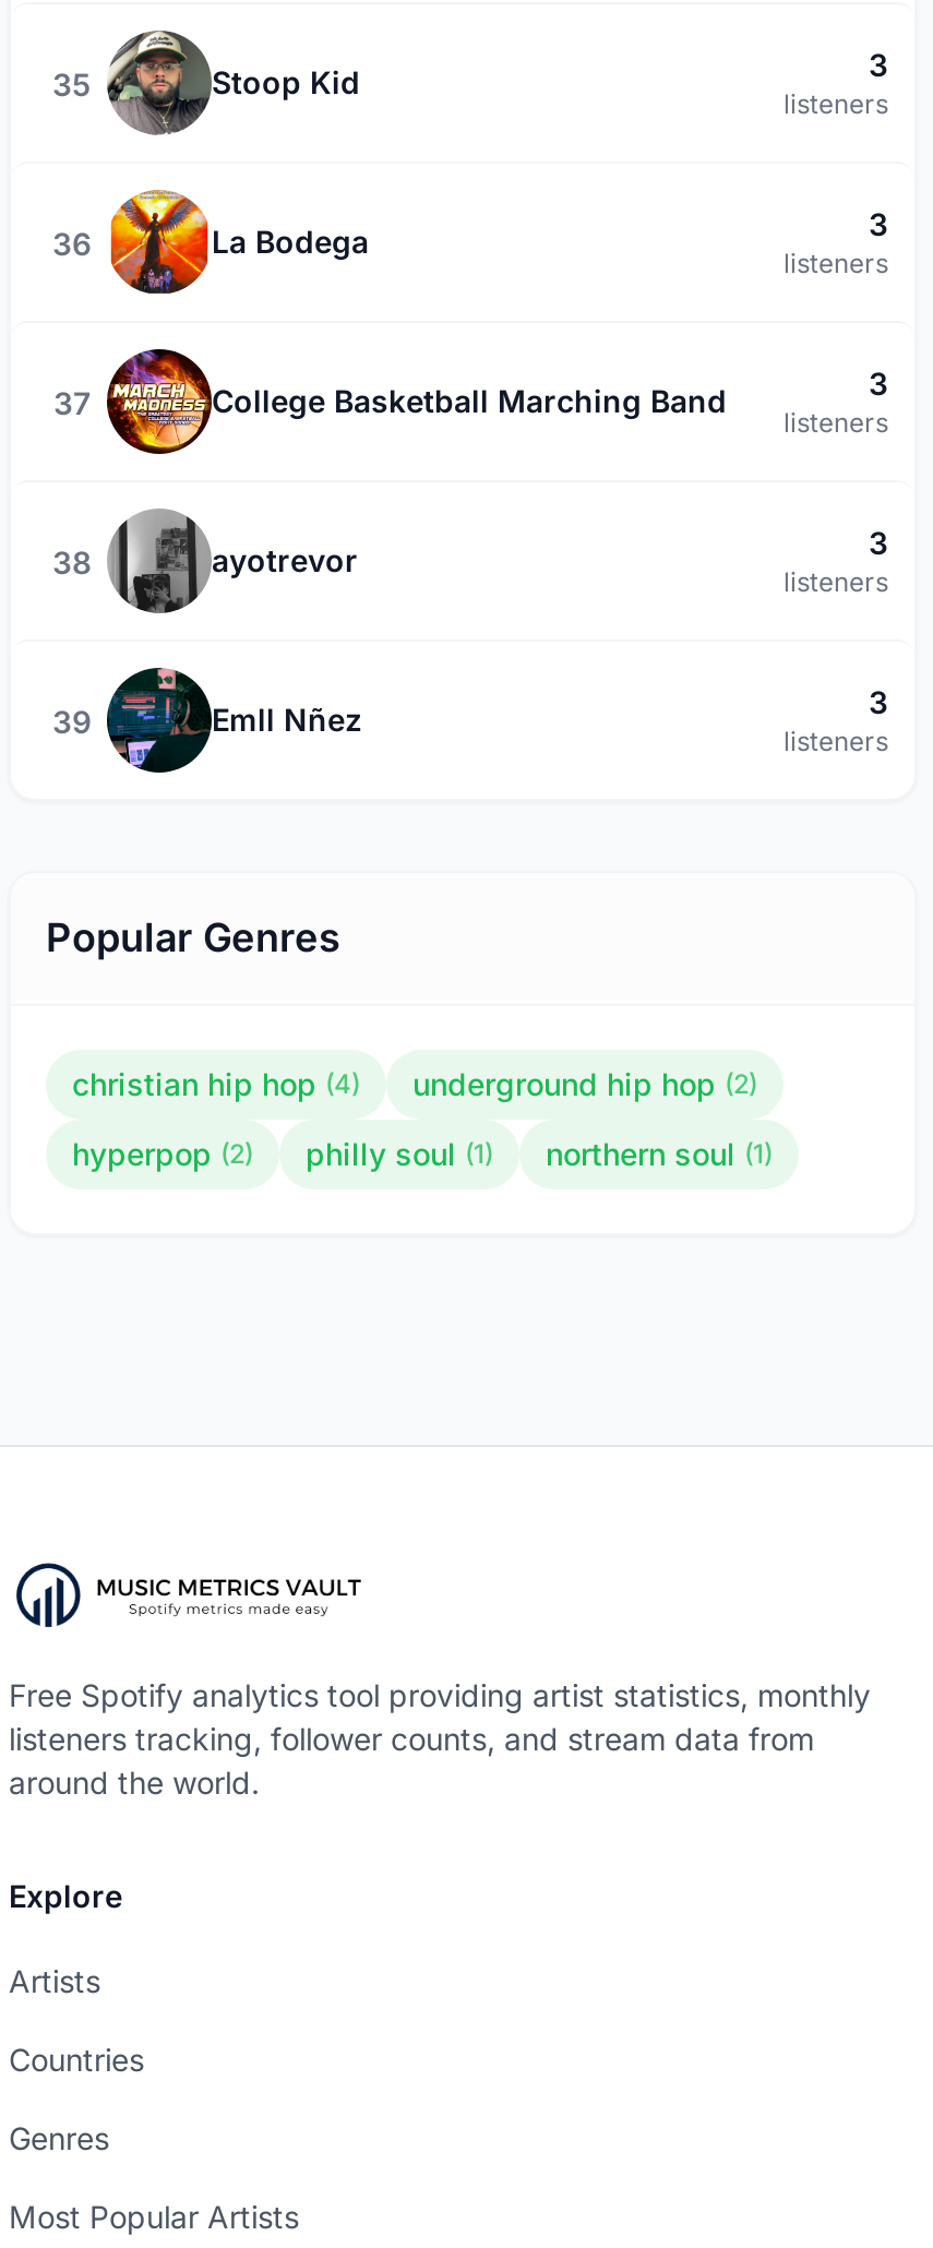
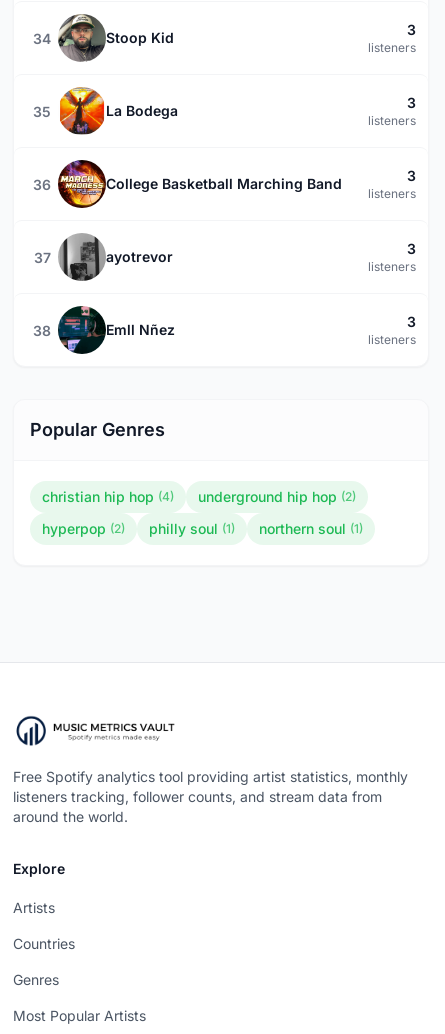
- 35
+ 34

- 36
+ 35

- 37
+ 36

- 38
+ 37

- 39
+ 38
